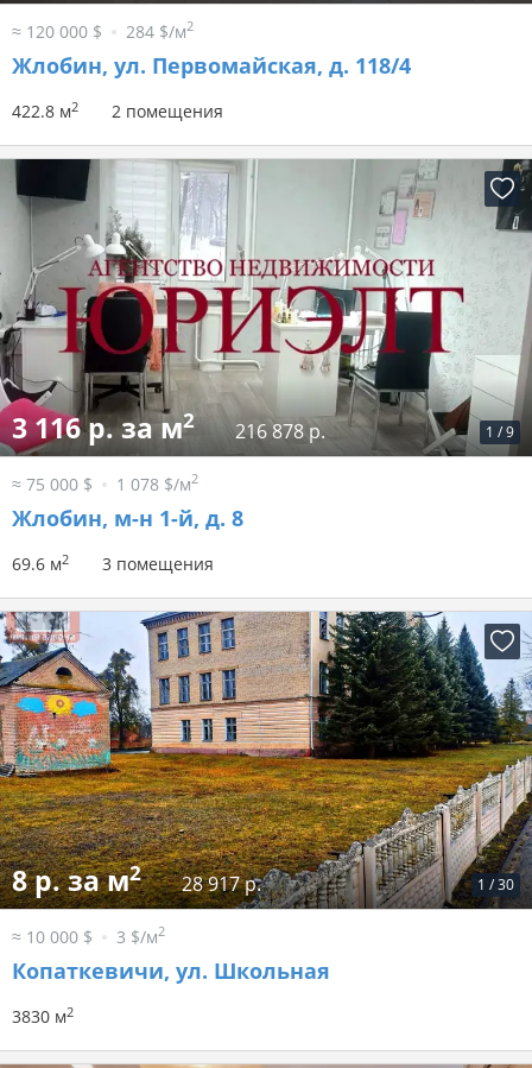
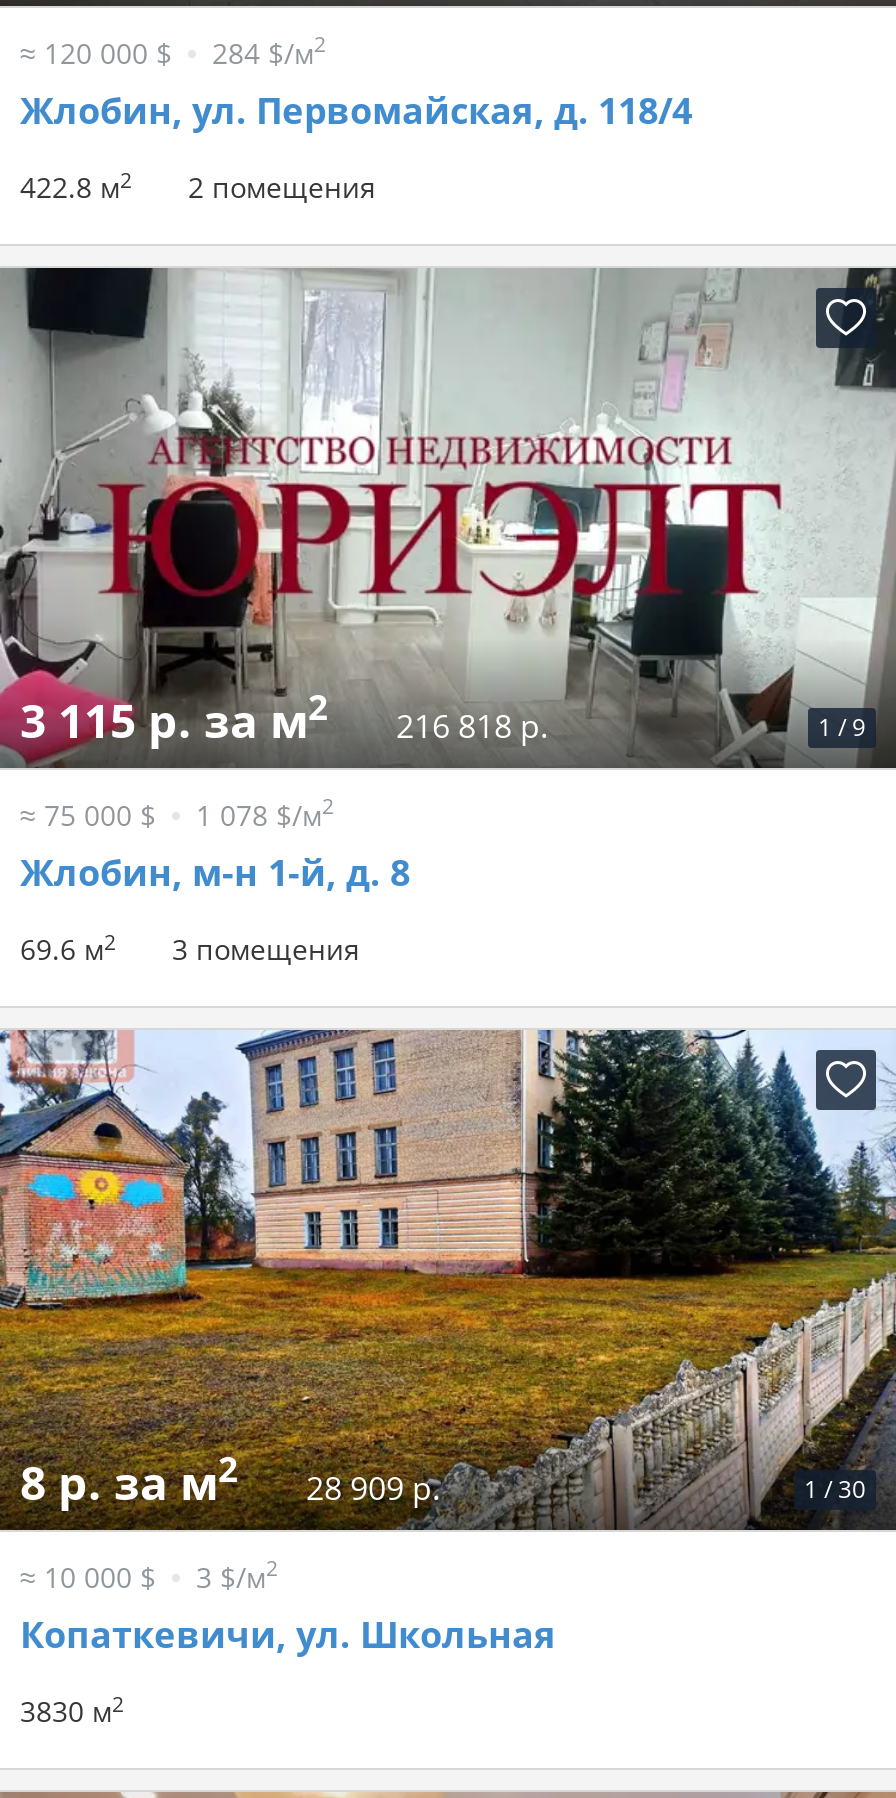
- 3 116 р. за м2
+ 3 115 р. за м2

- 216 878 р.
+ 216 818 р.

- 8 р. за м2 28 917 р.
+ 8 р. за м2 28 909 р.
